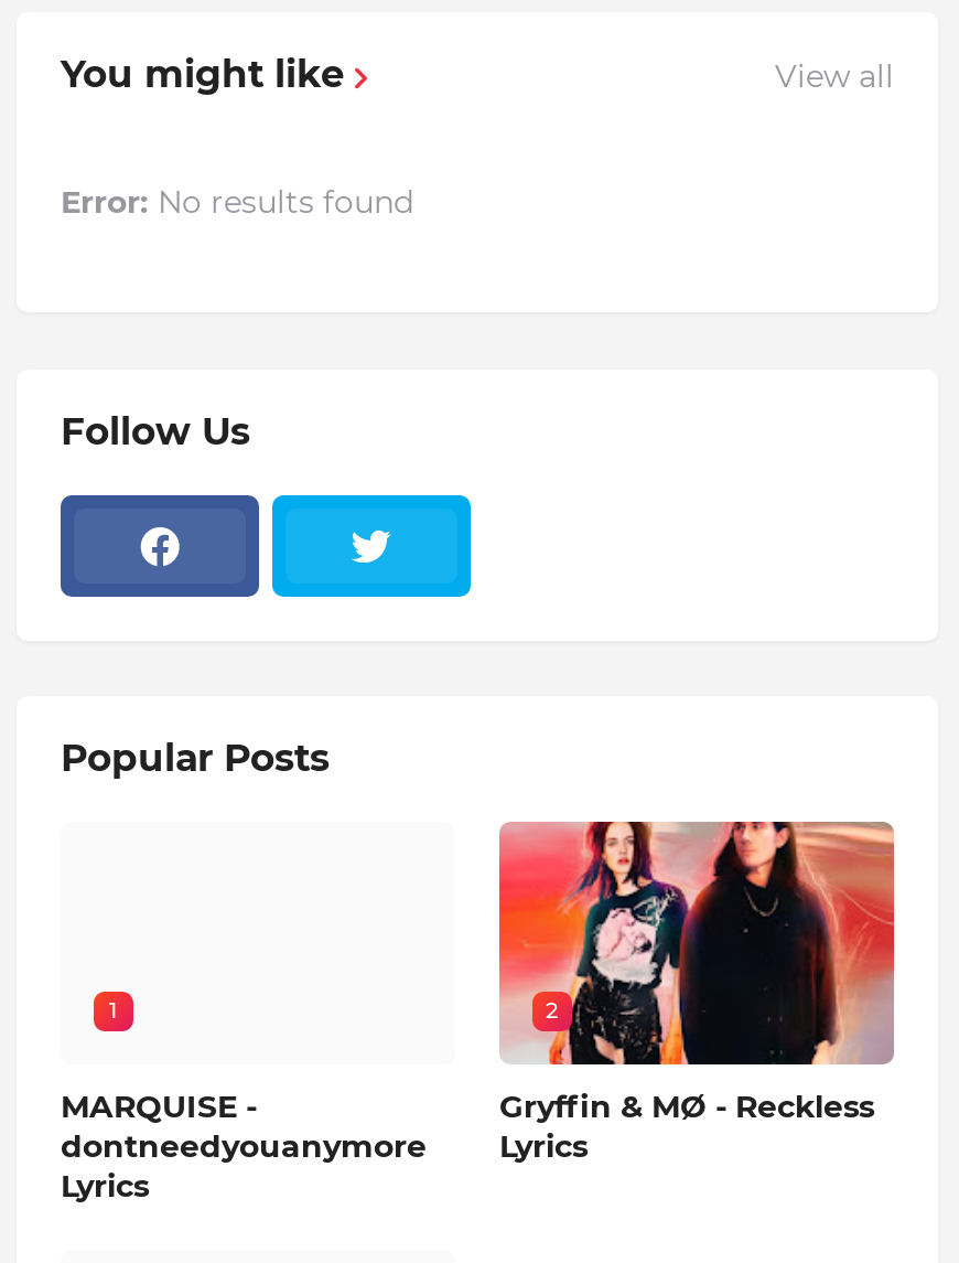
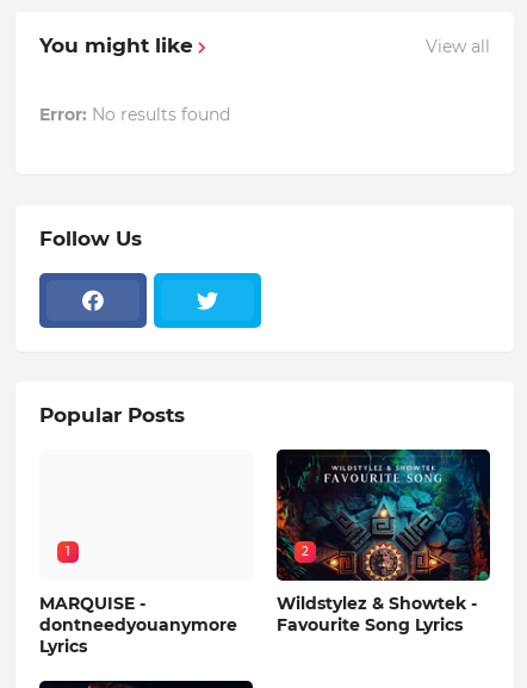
- [image]
- Gryffin & MØ - Reckless
- Lyrics
+ [image]
+ Wildstylez & Showtek -
+ Favourite Song Lyrics
